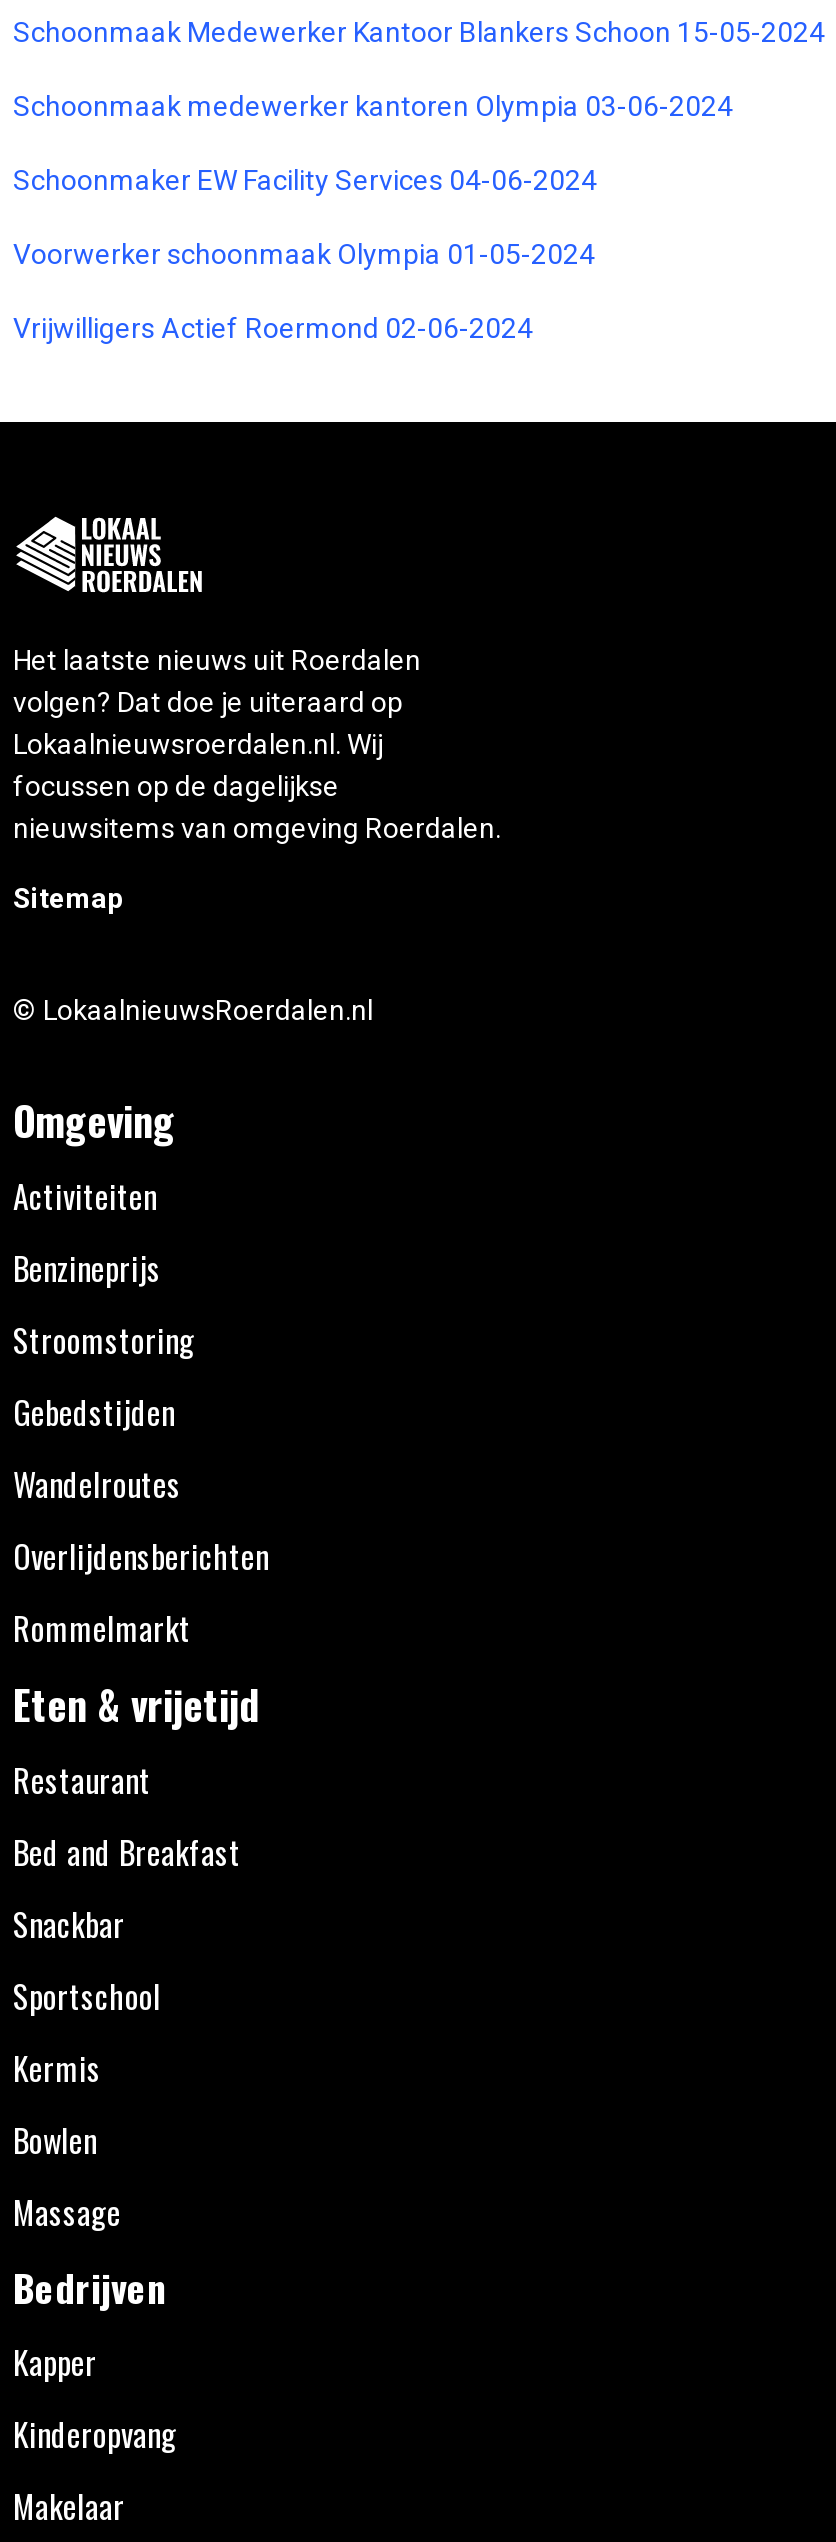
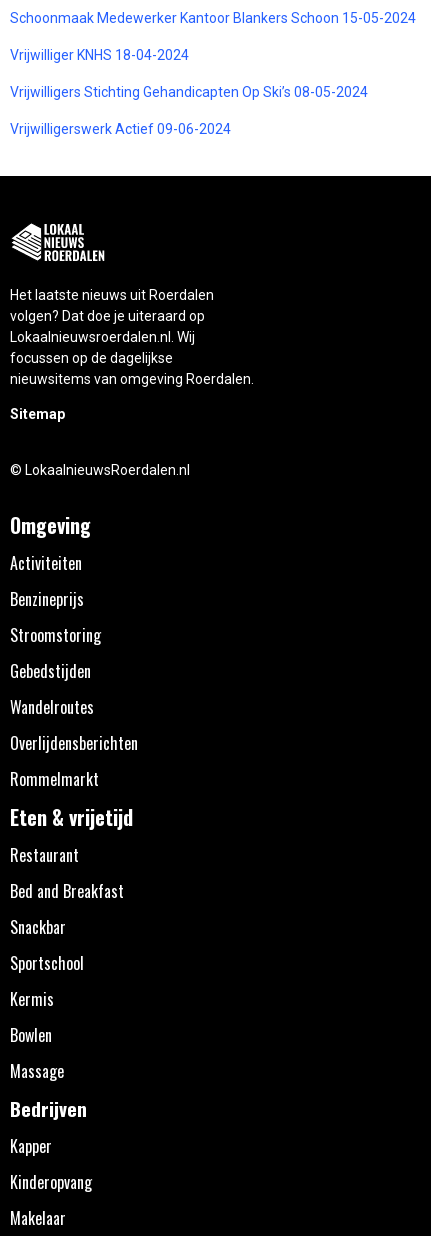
- Schoonmaak medewerker kantoren Olympia 03-06-2024
- Schoonmaker EW Facility Services 04-06-2024
- Voorwerker schoonmaak Olympia 01-05-2024
- Vrijwilligers Actief Roermond 02-06-2024
+ Vrijwilliger KNHS 18-04-2024
+ Vrijwilligers Stichting Gehandicapten Op Ski’s 08-05-2024
+ Vrijwilligerswerk Actief 09-06-2024
